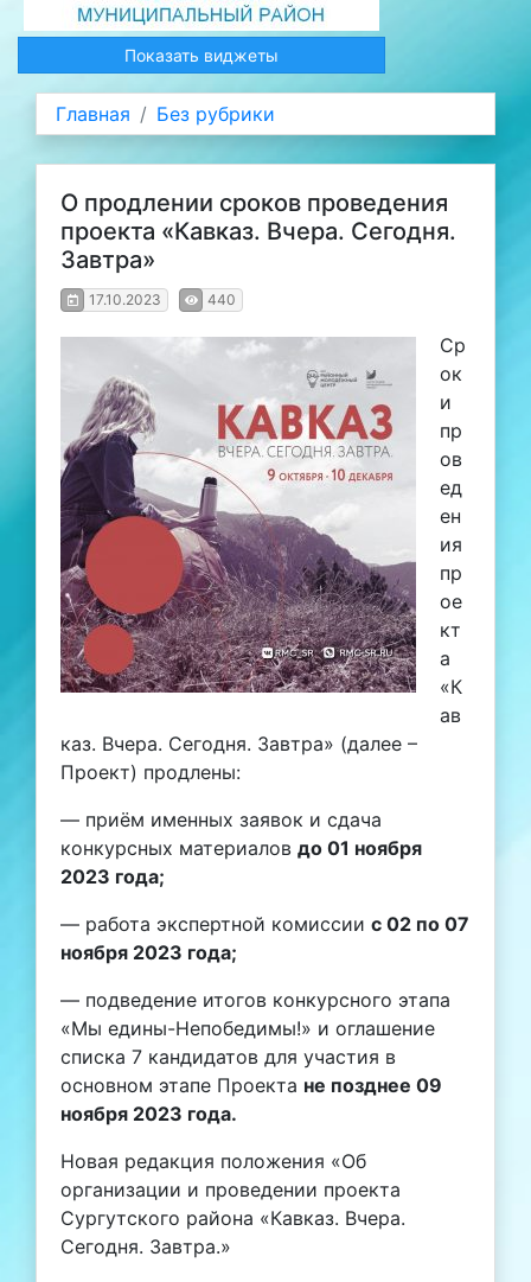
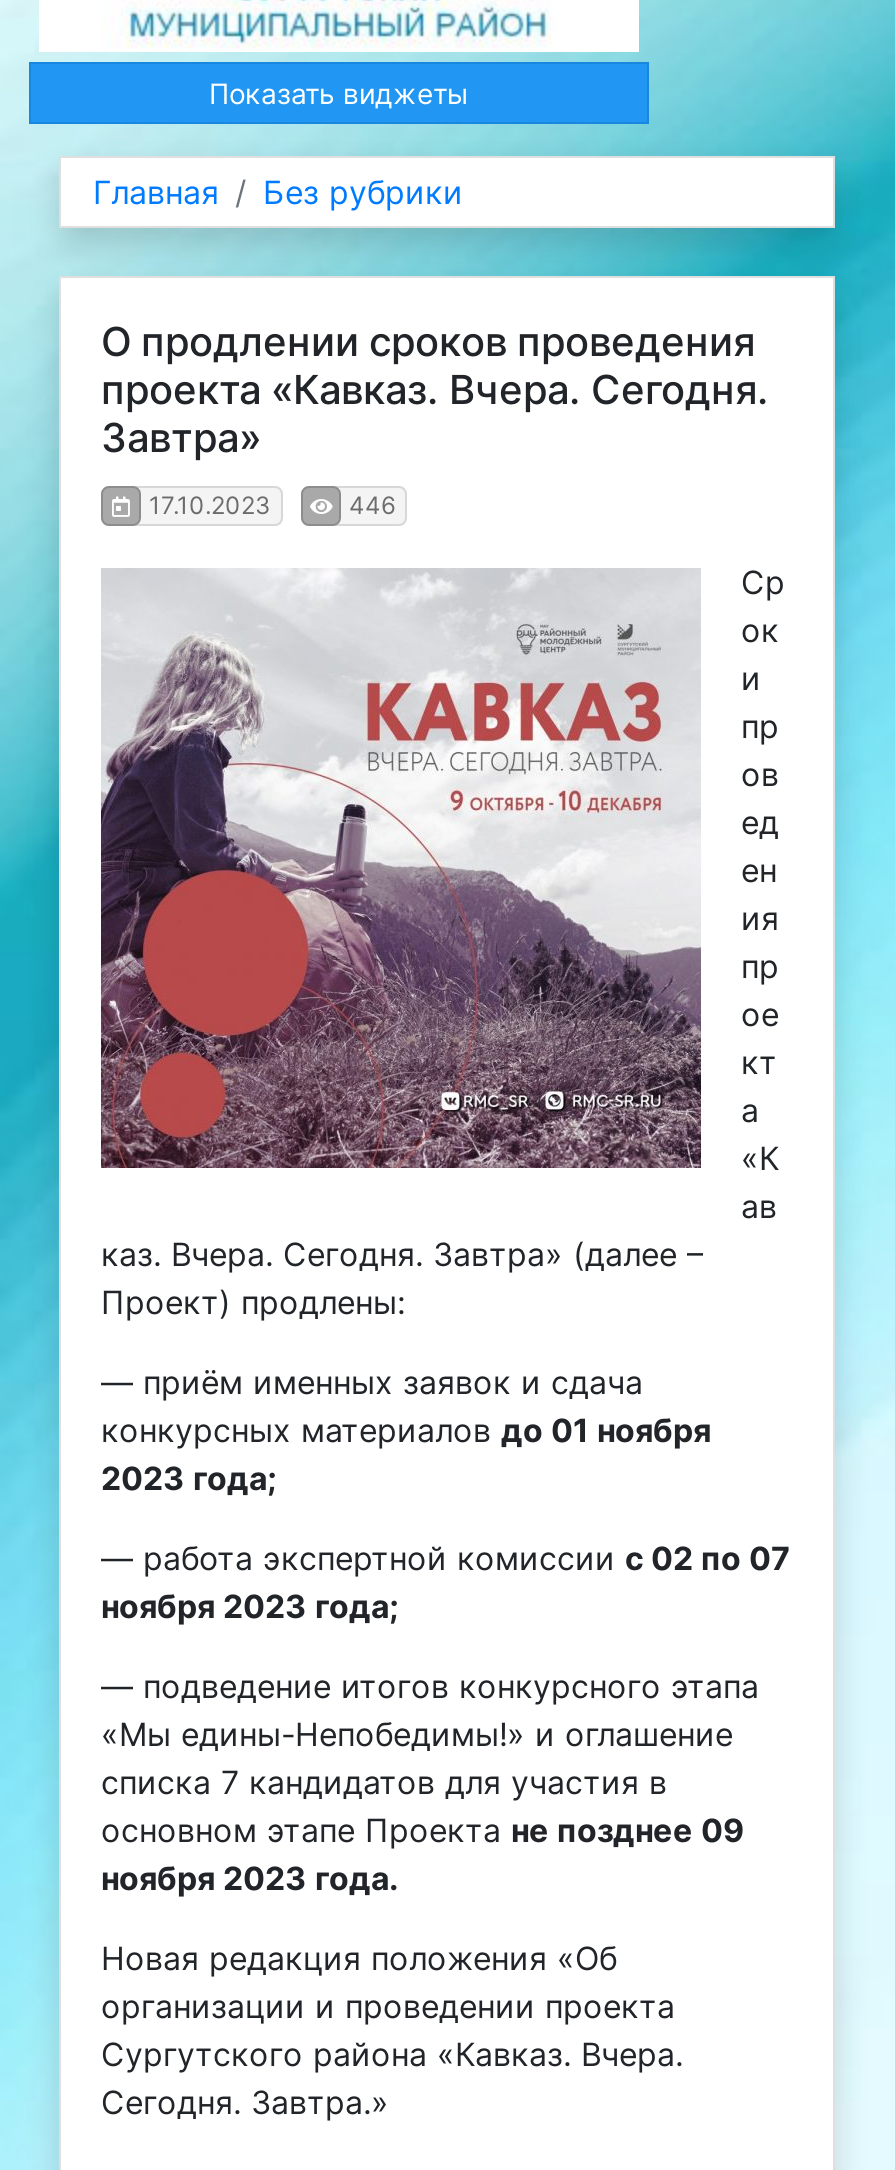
- 440
+ 446
